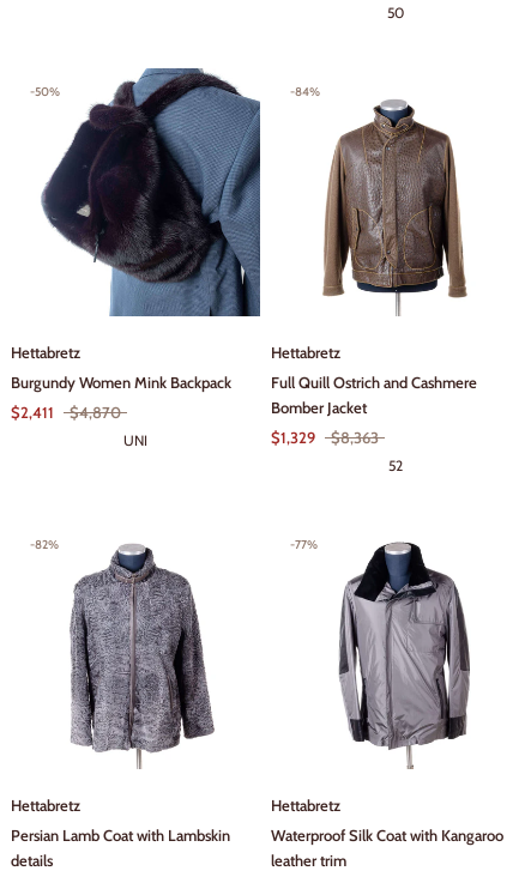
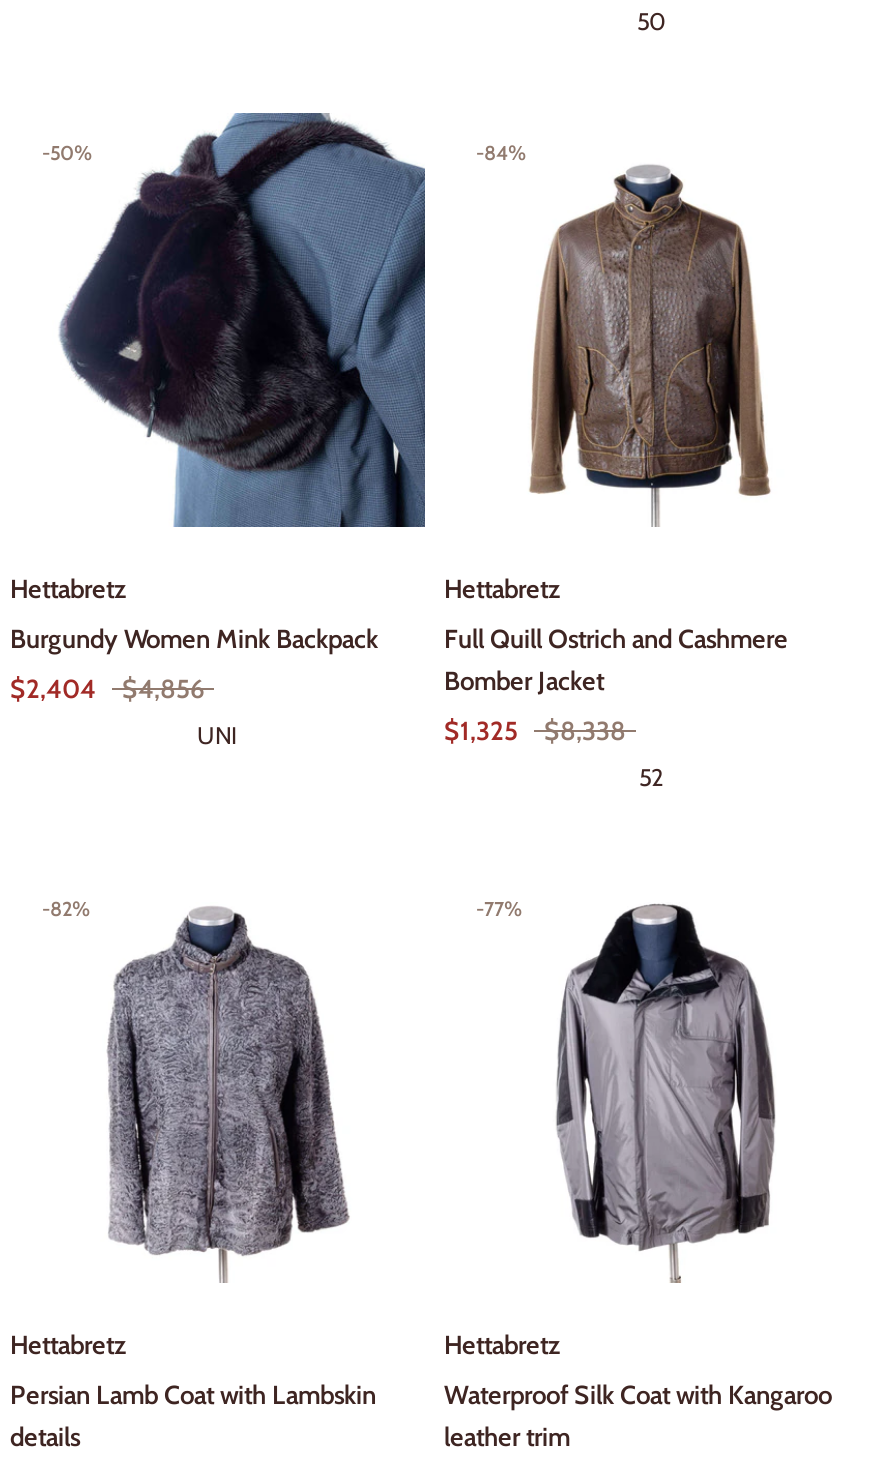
- $2,411
+ $2,404

- $4,870
+ $4,856

- $1,329
+ $1,325

- $8,363
+ $8,338
